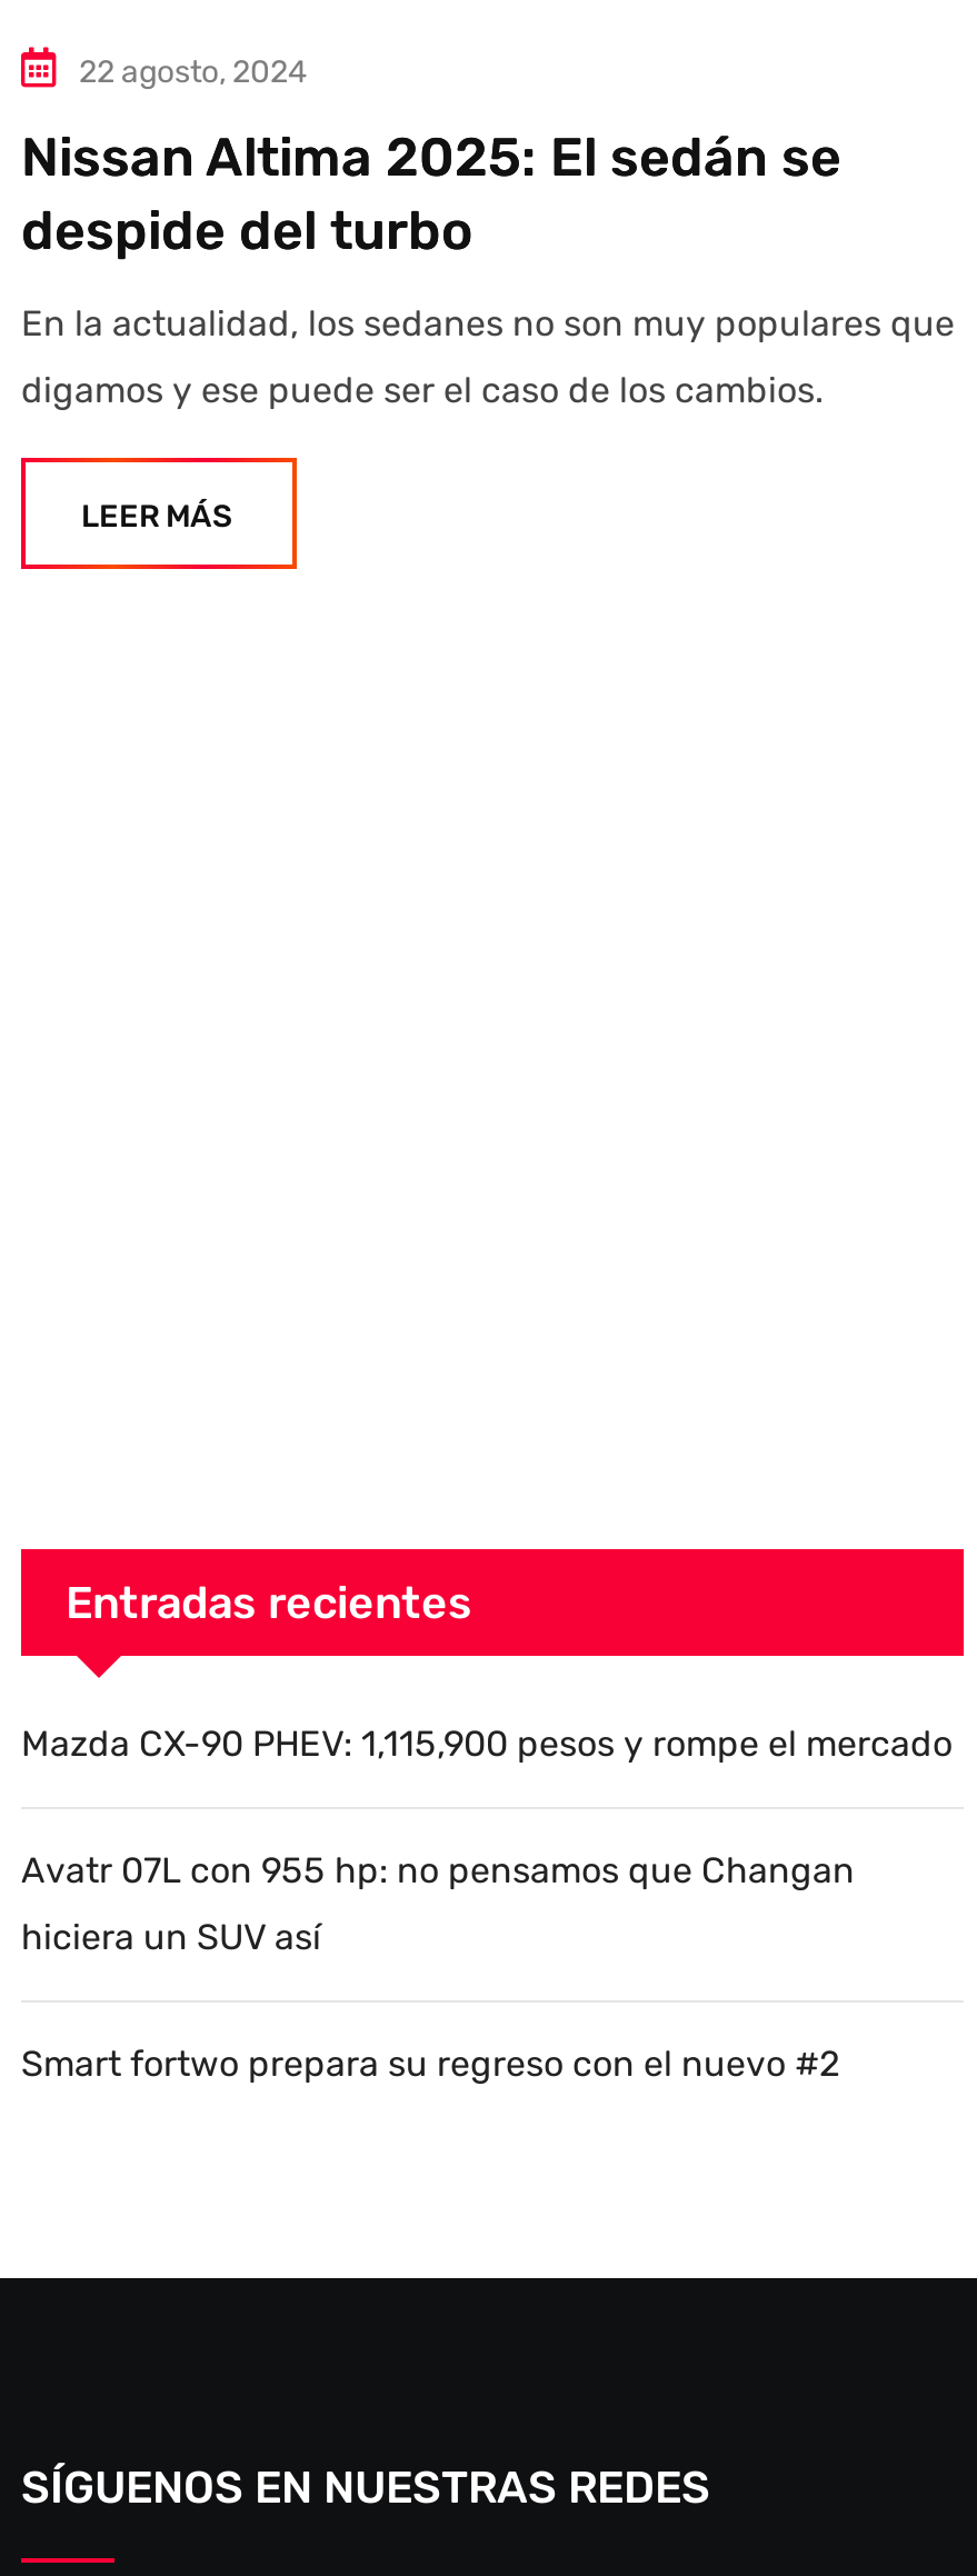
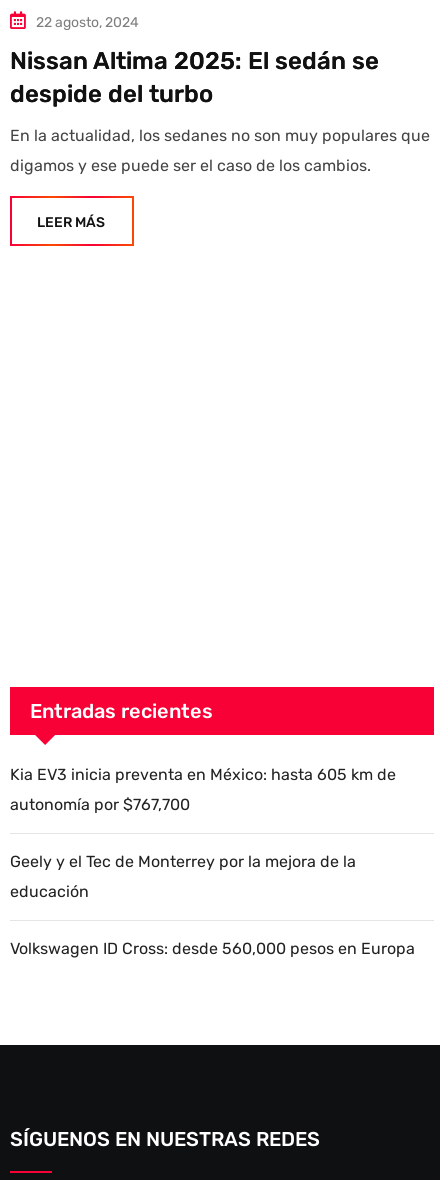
- Mazda CX-90 PHEV: 1,115,900 pesos y rompe el mercado
- Avatr 07L con 955 hp: no pensamos que Changan
- hiciera un SUV así
- Smart fortwo prepara su regreso con el nuevo #2
+ Kia EV3 inicia preventa en México: hasta 605 km de
+ autonomía por $767,700
+ Geely y el Tec de Monterrey por la mejora de la
+ educación
+ Volkswagen ID Cross: desde 560,000 pesos en Europa
